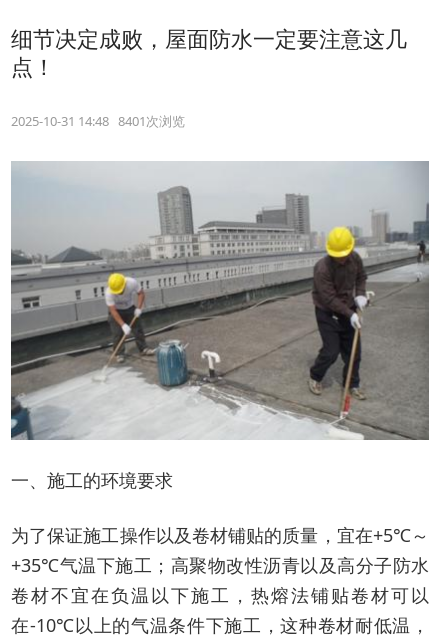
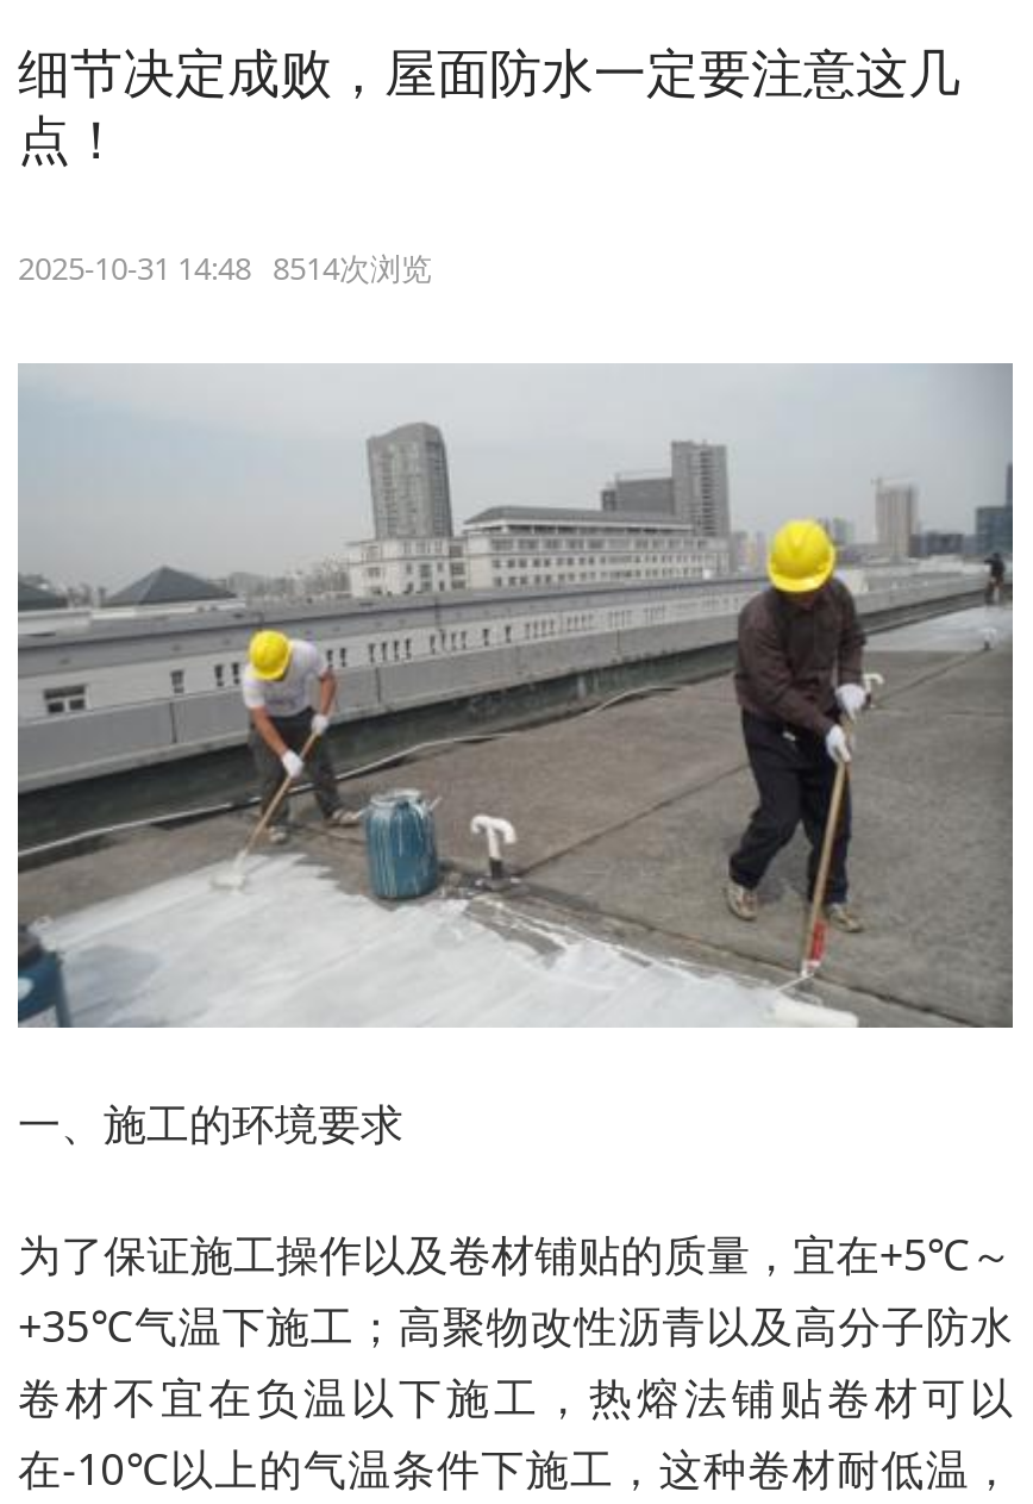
- 2025-10-31 14:48 8401次浏览
+ 2025-10-31 14:48 8514次浏览
